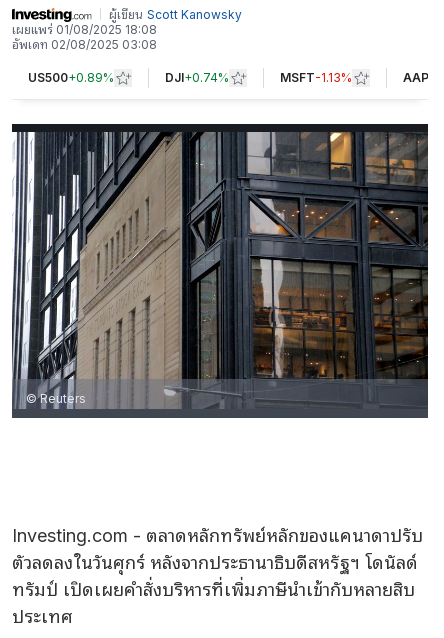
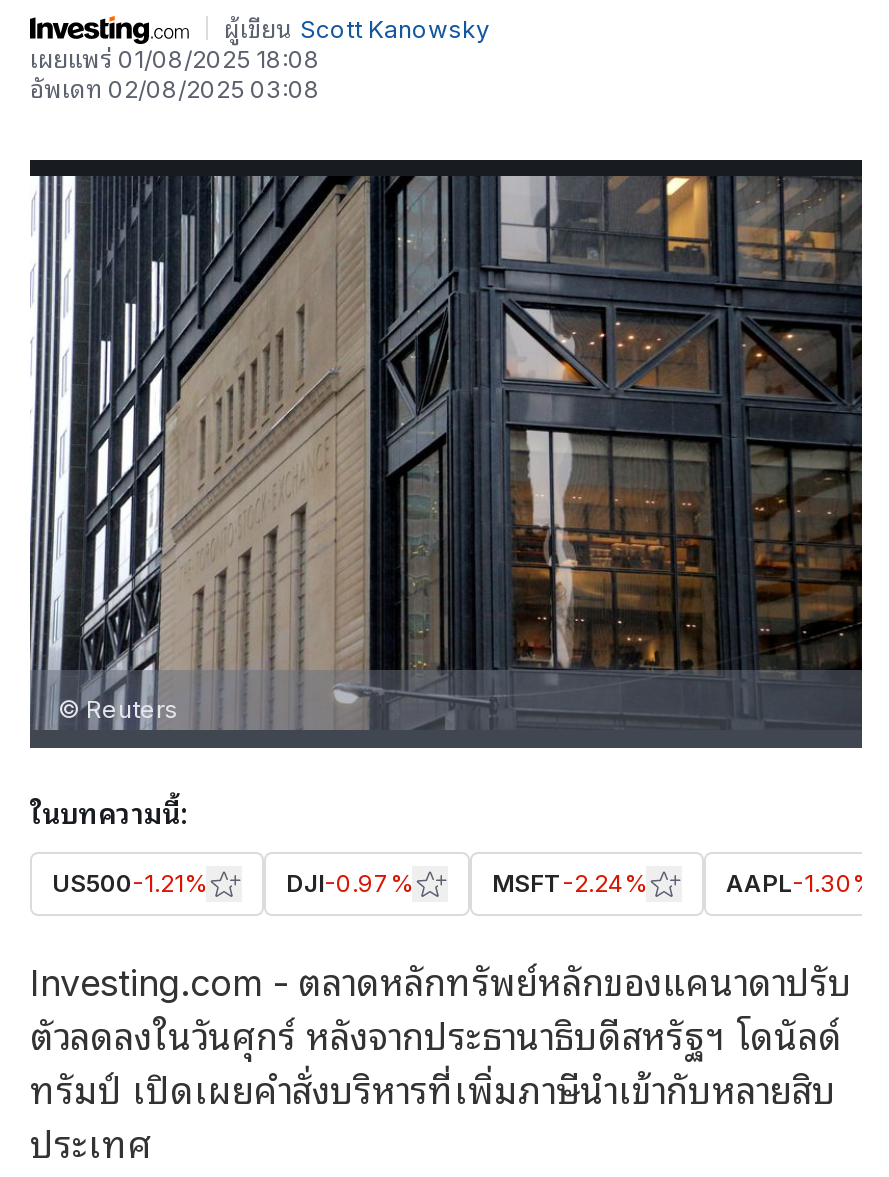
- US500+0.89%
- DJI+0.74%
- MSFT-1.13%
- AAPL +

+ ในบทความนี้:
+ US500-1.21%
+ DJI-0.97%
+ MSFT-2.24%
+ AAPL-1.30%
